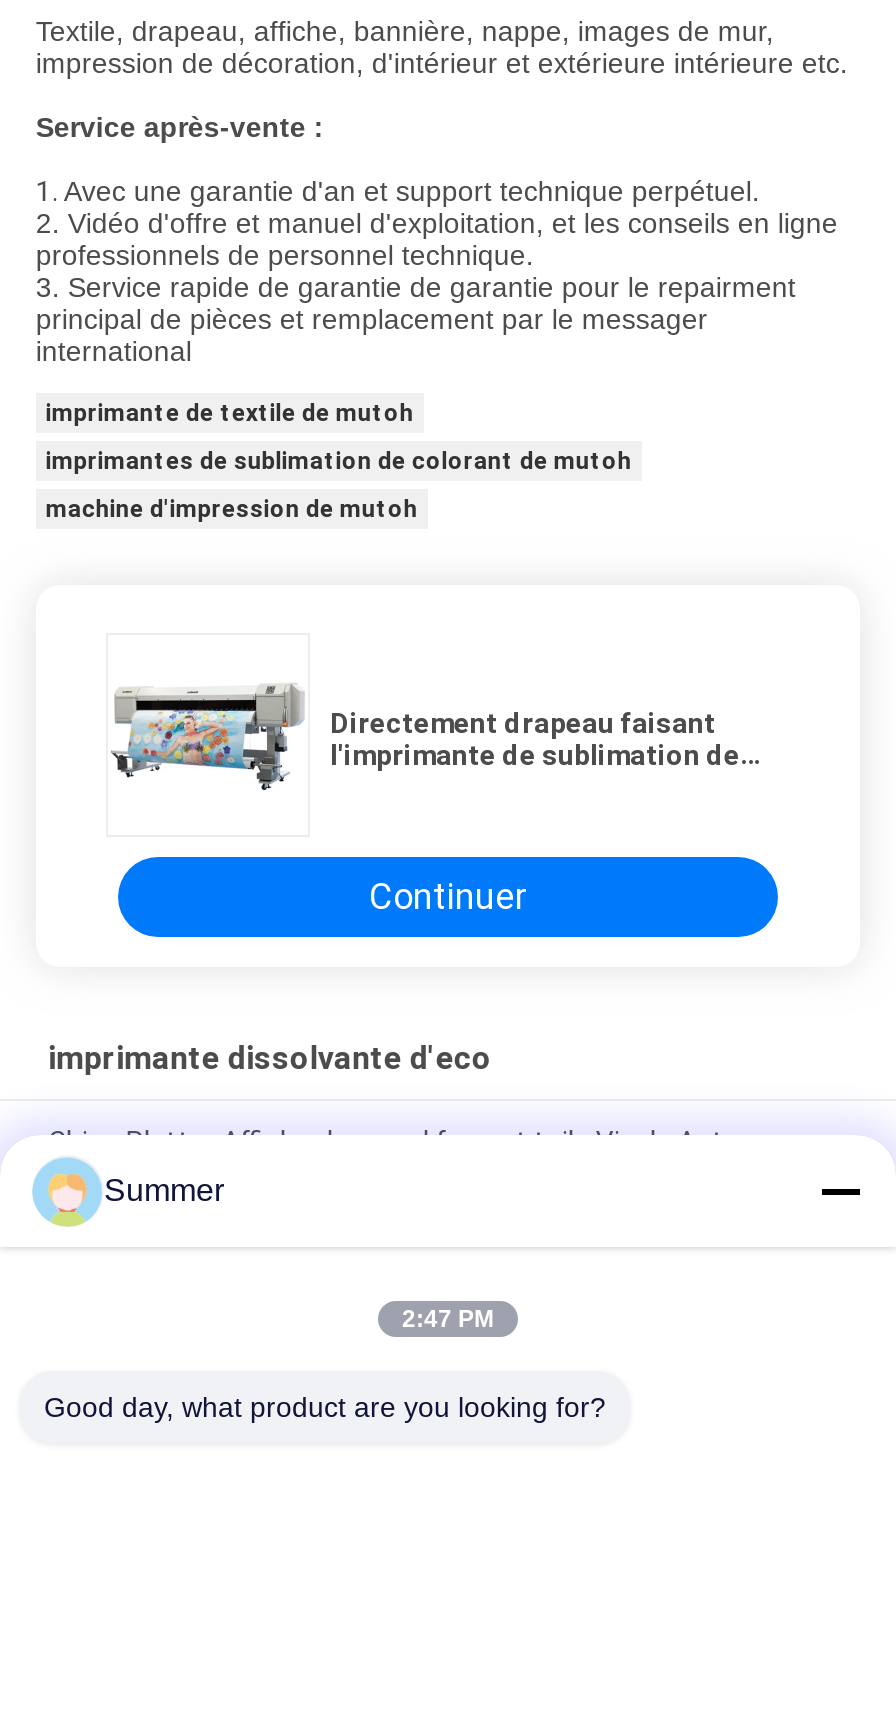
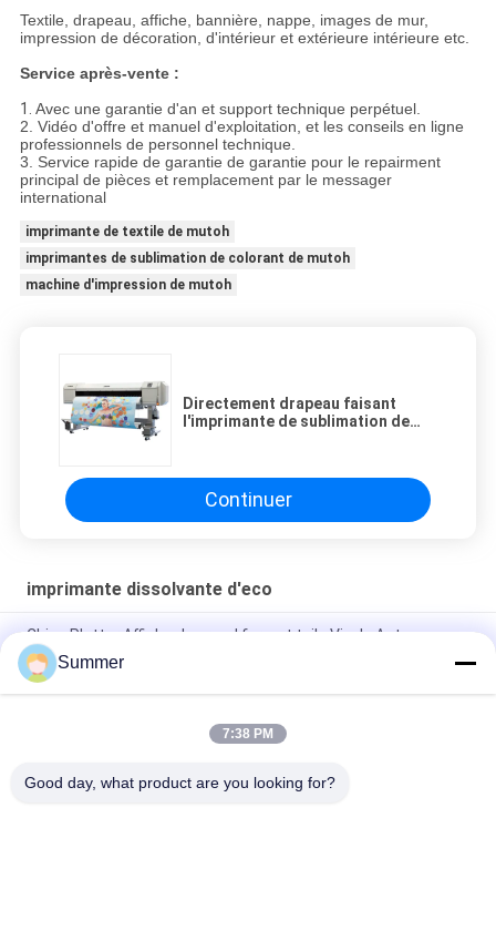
- 2:47 PM
+ 7:38 PM
